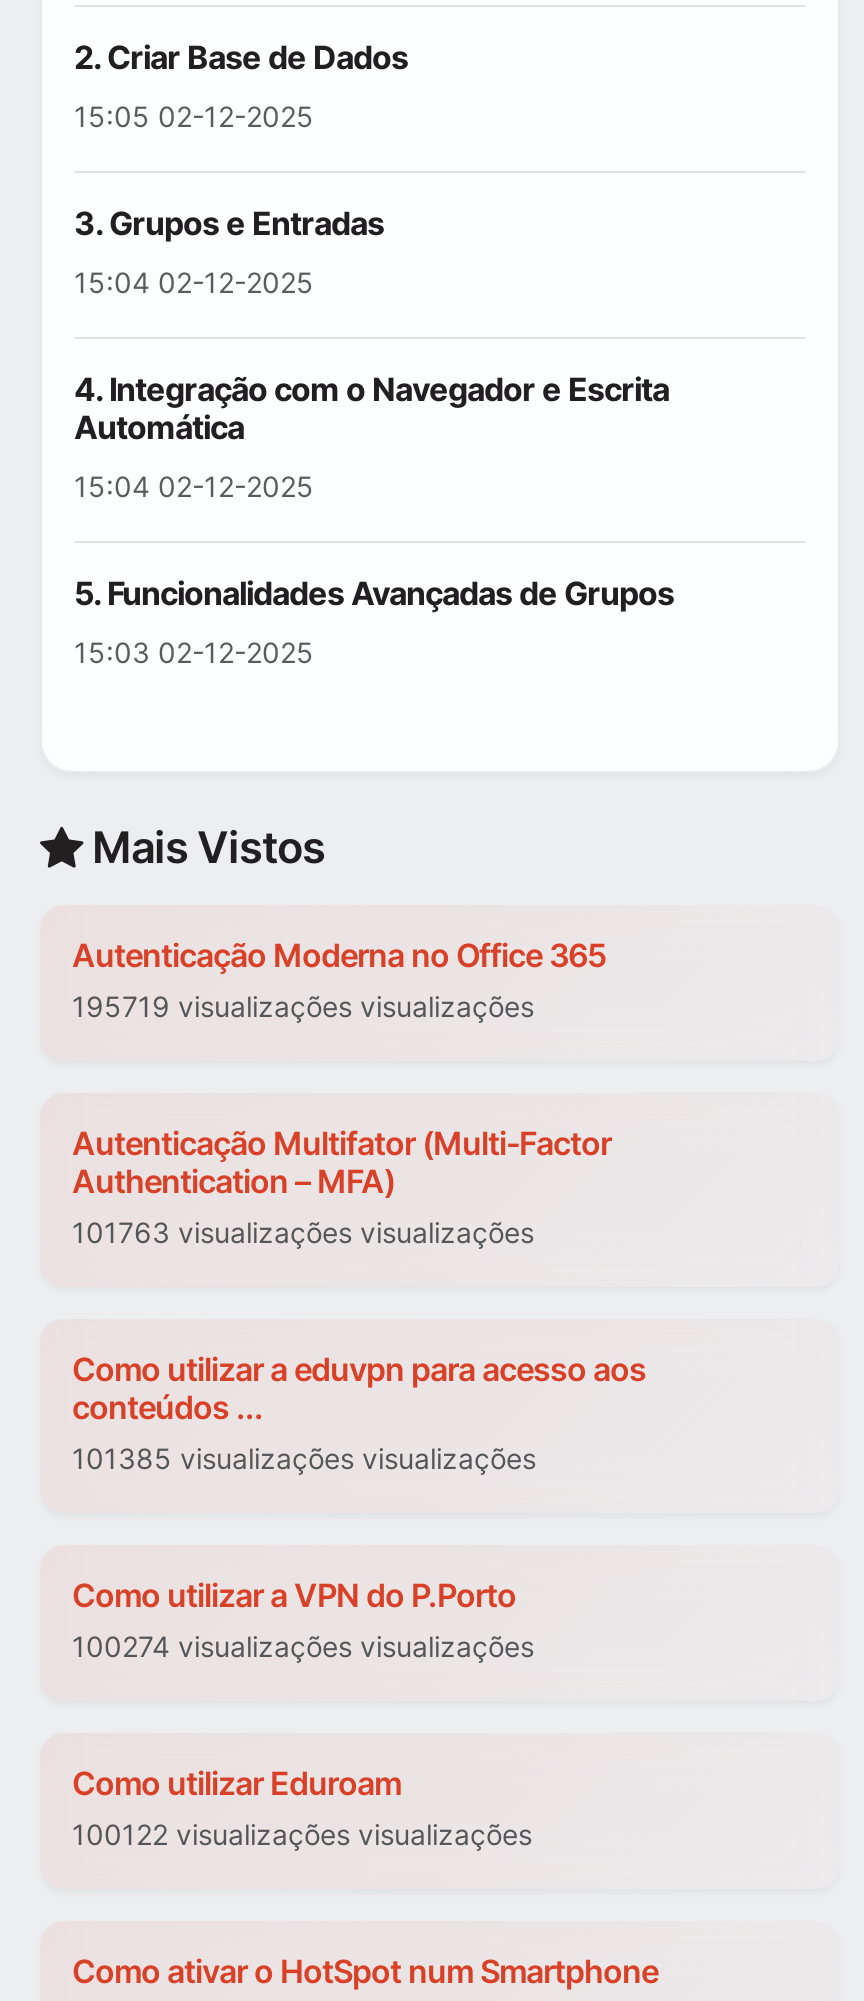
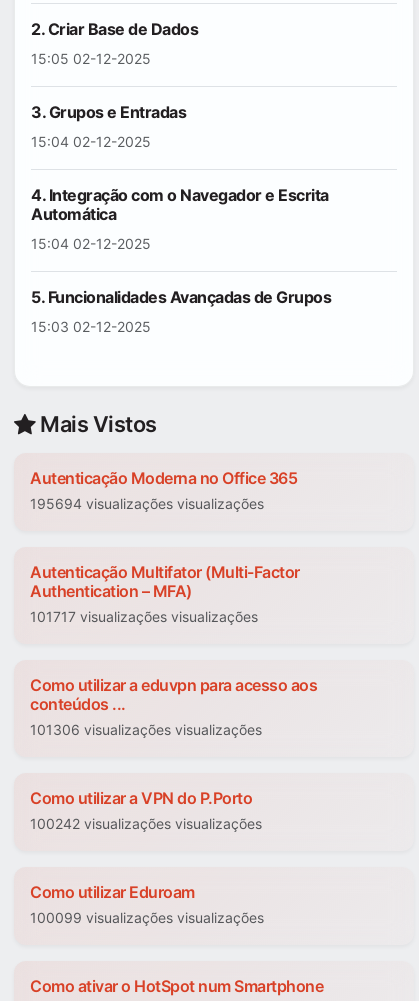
- 195719 visualizações visualizações
+ 195694 visualizações visualizações

- 101763 visualizações visualizações
+ 101717 visualizações visualizações

- 101385 visualizações visualizações
+ 101306 visualizações visualizações

- 100274 visualizações visualizações
+ 100242 visualizações visualizações

- 100122 visualizações visualizações
+ 100099 visualizações visualizações
